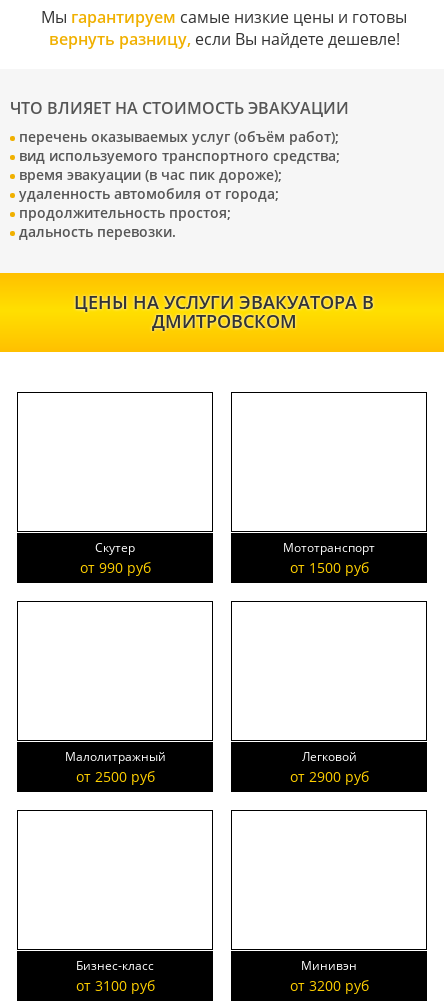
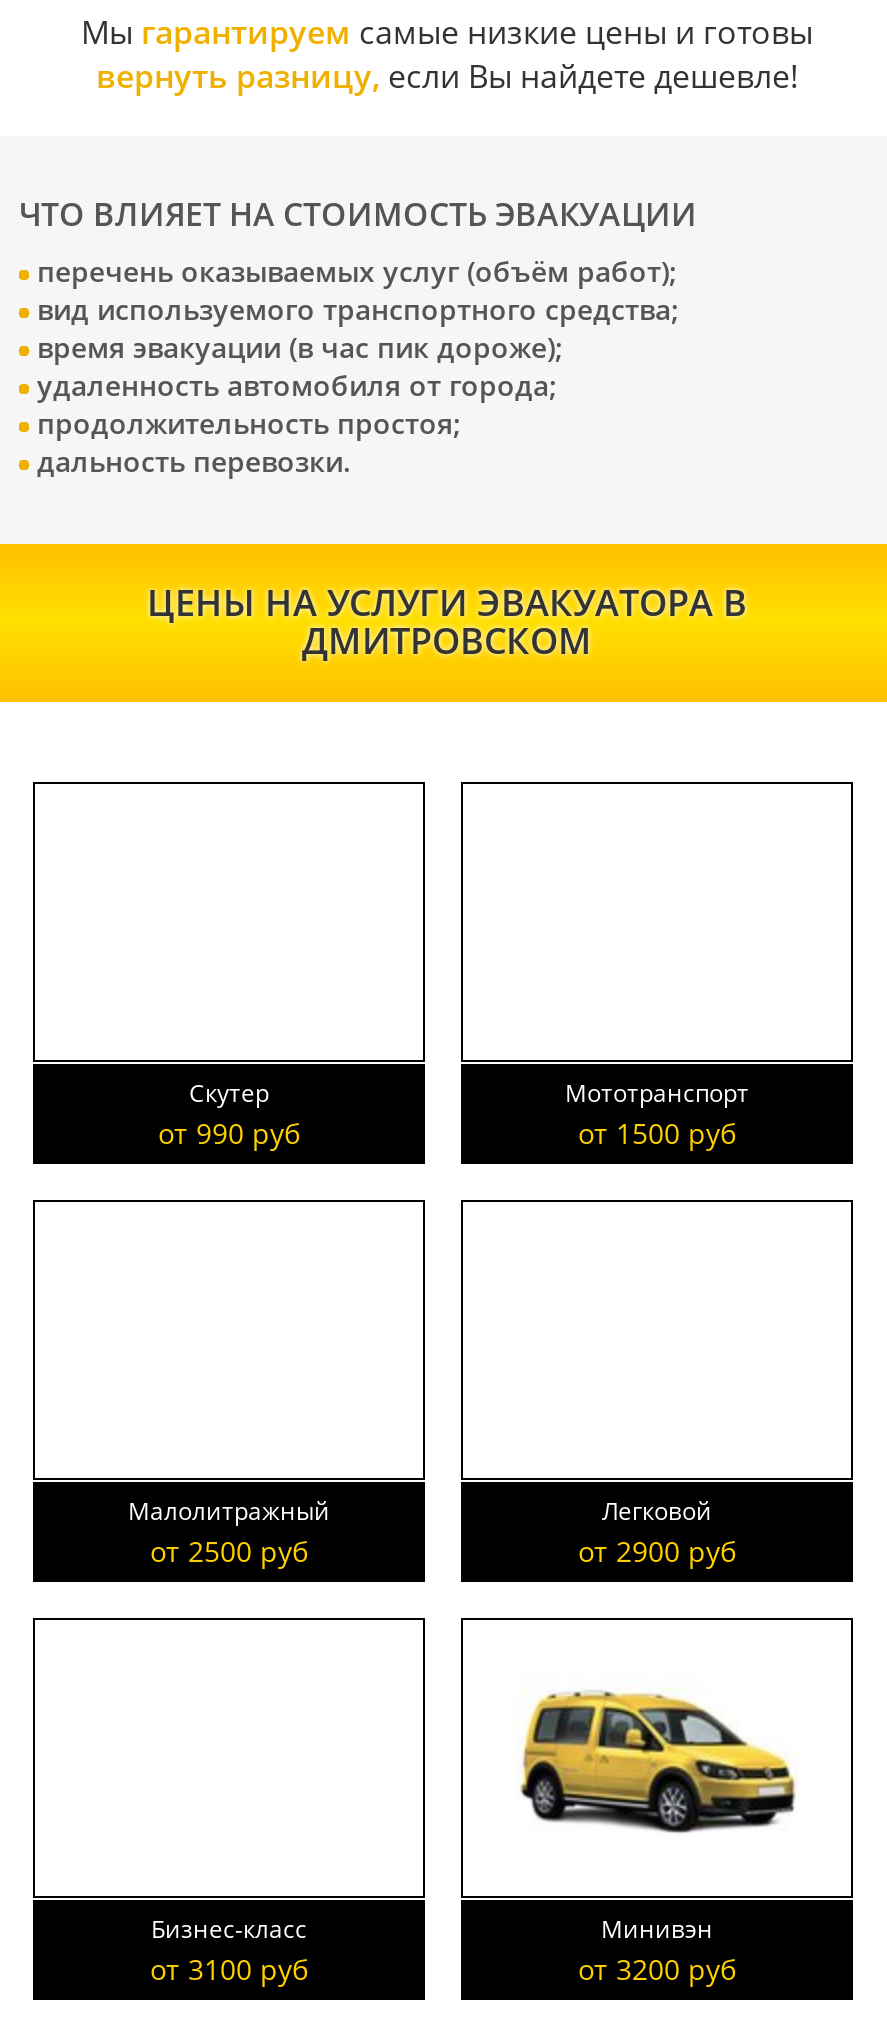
+ [image]
